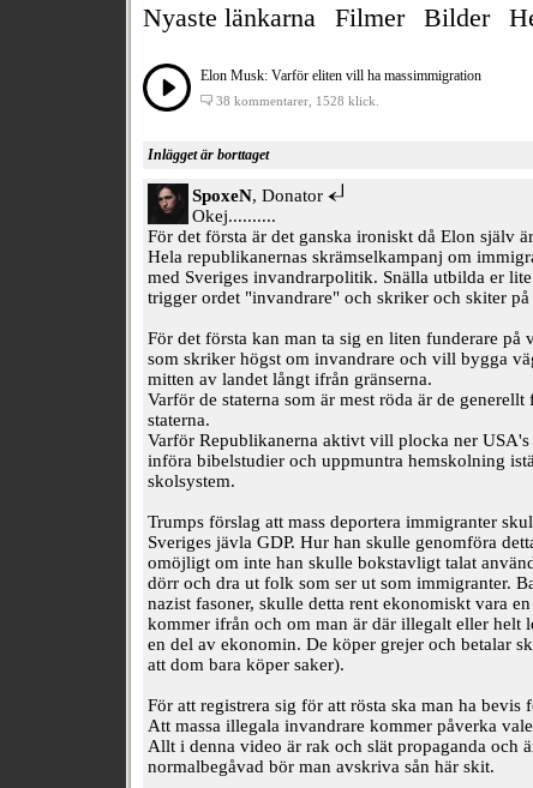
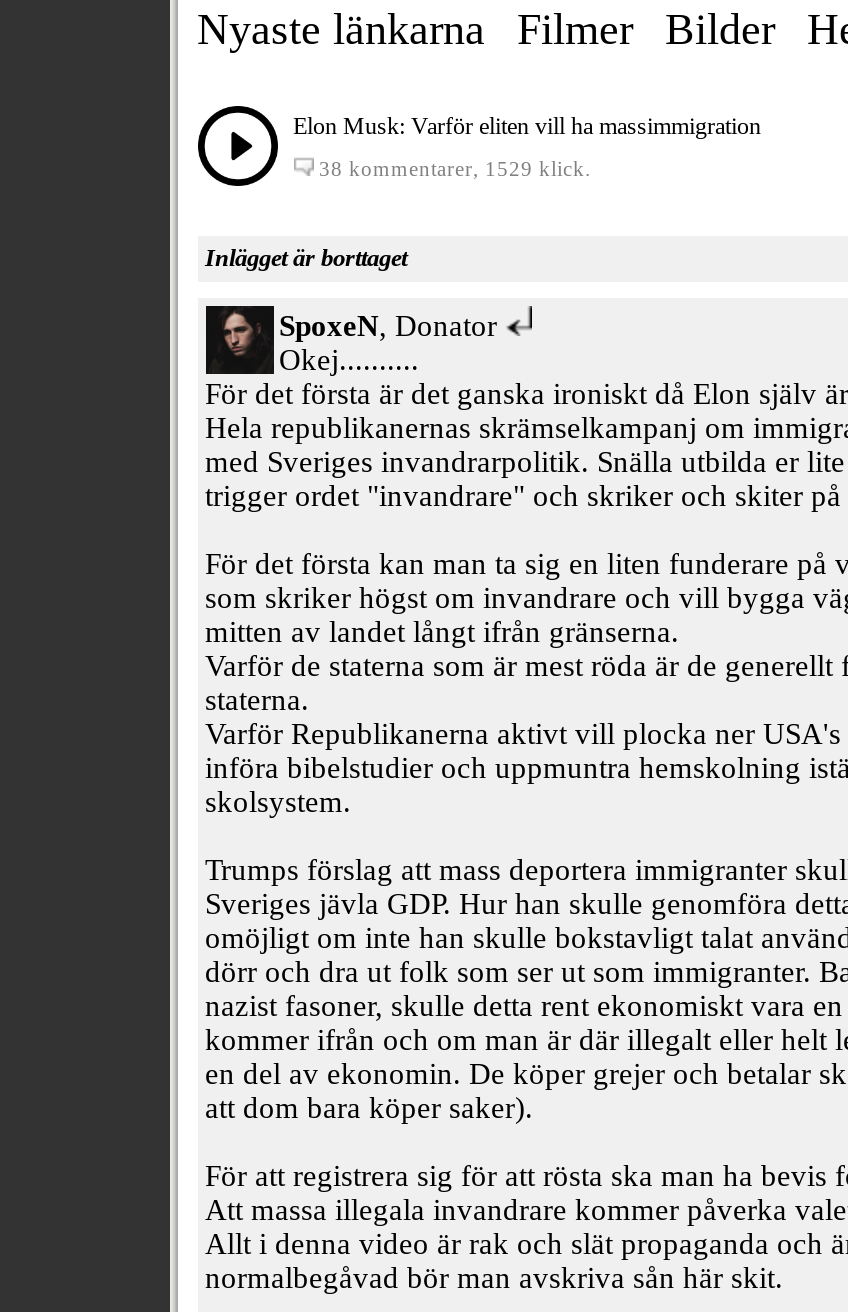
- 38 kommentarer, 1528 klick.
+ 38 kommentarer, 1529 klick.
